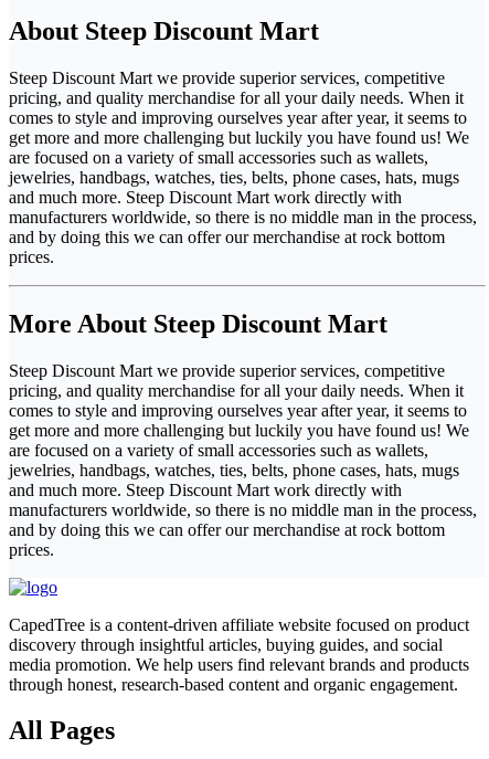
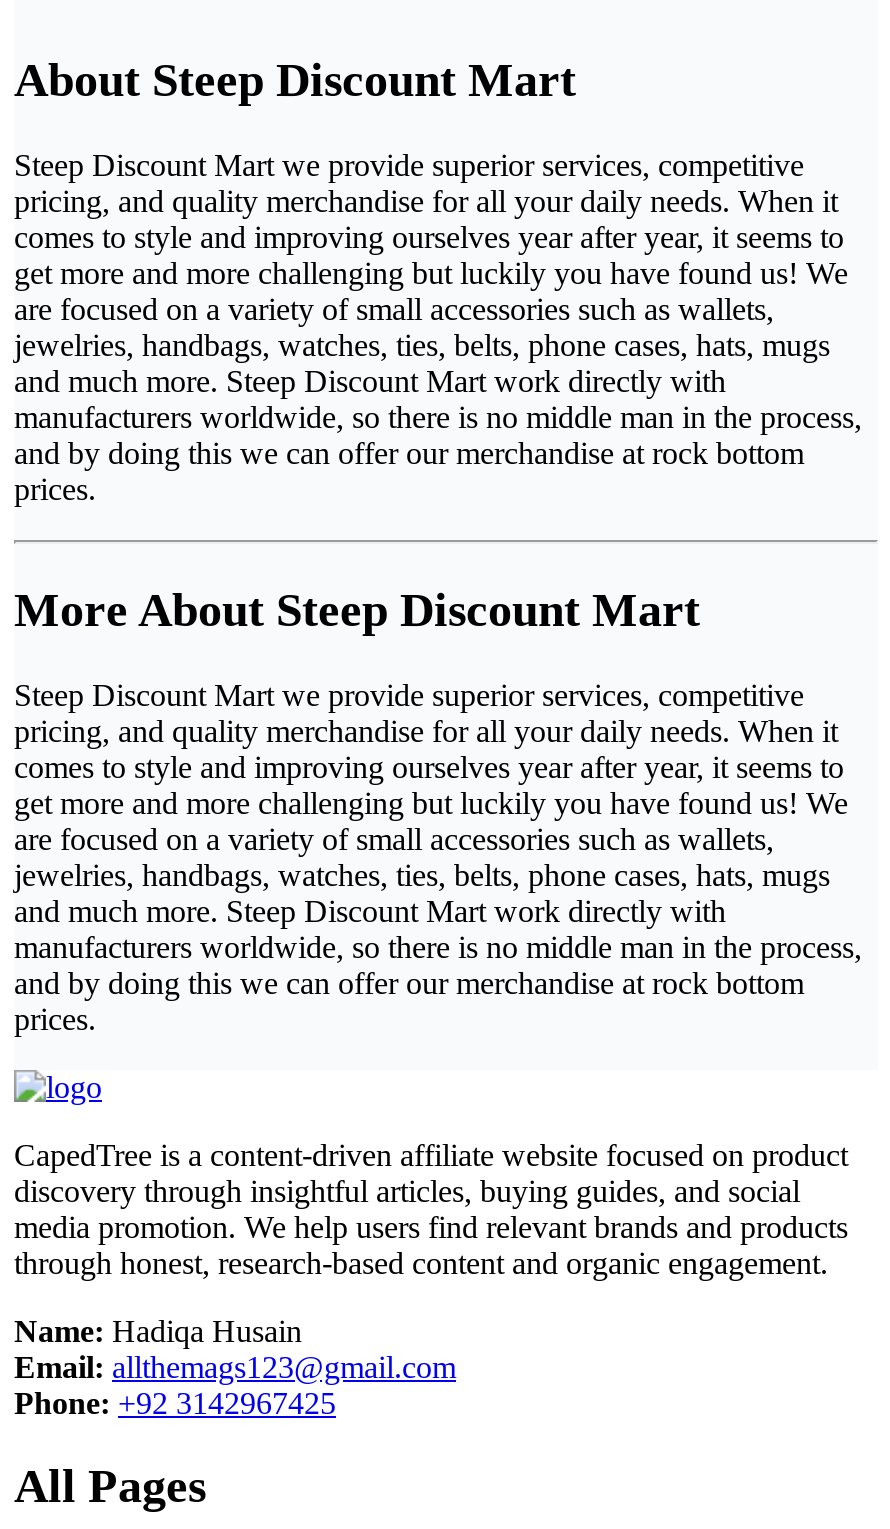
+ Name: Hadiqa Husain
+ Email: allthemags123@gmail.com
+ Phone: +92 3142967425
